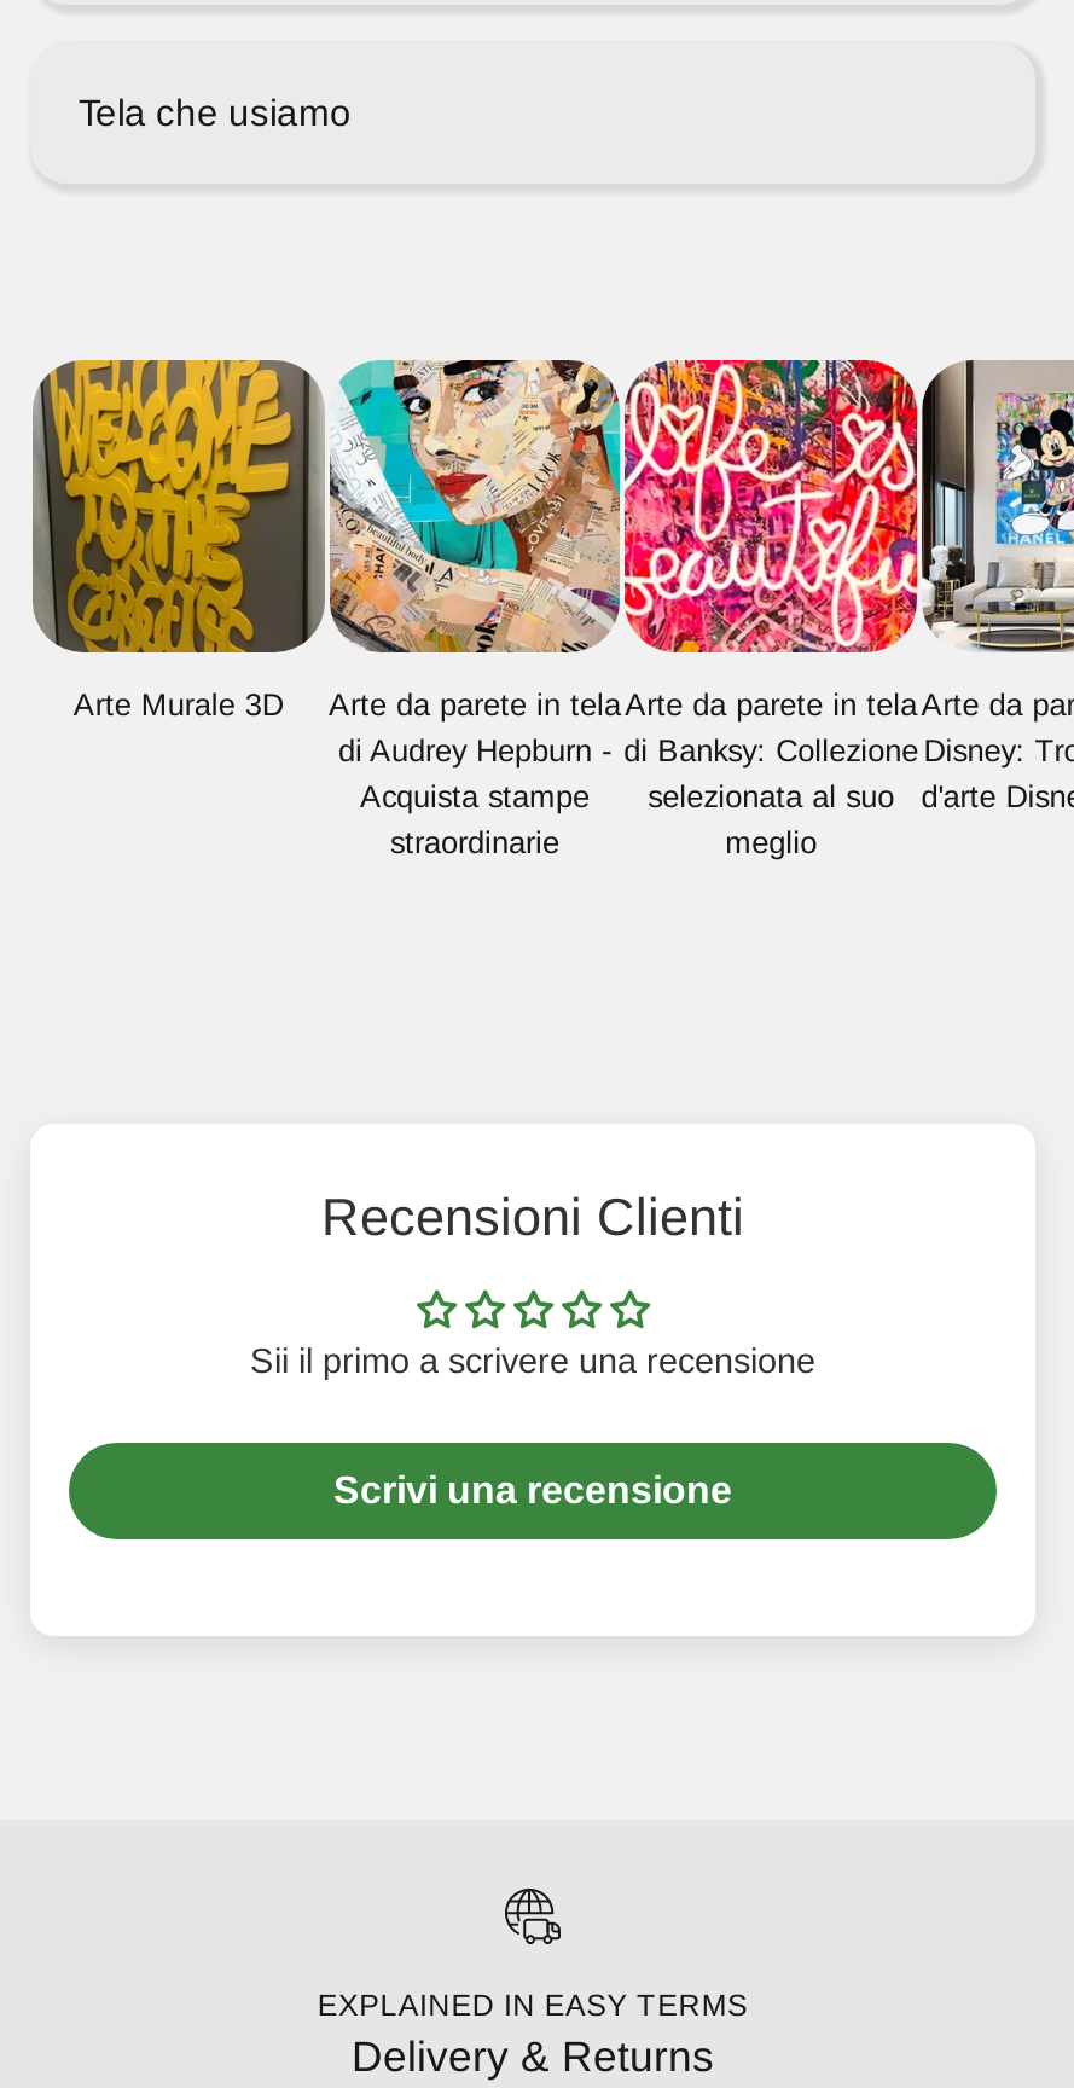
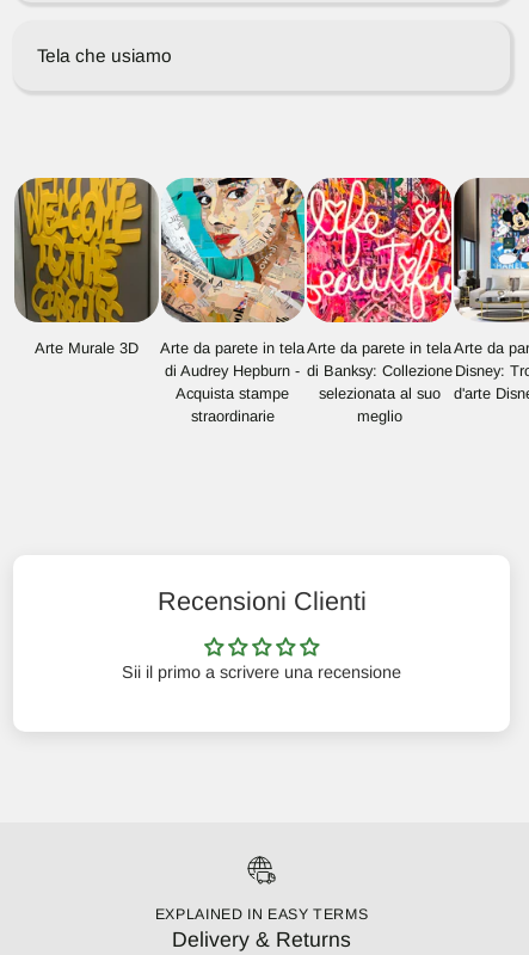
- Scrivi una recensione
